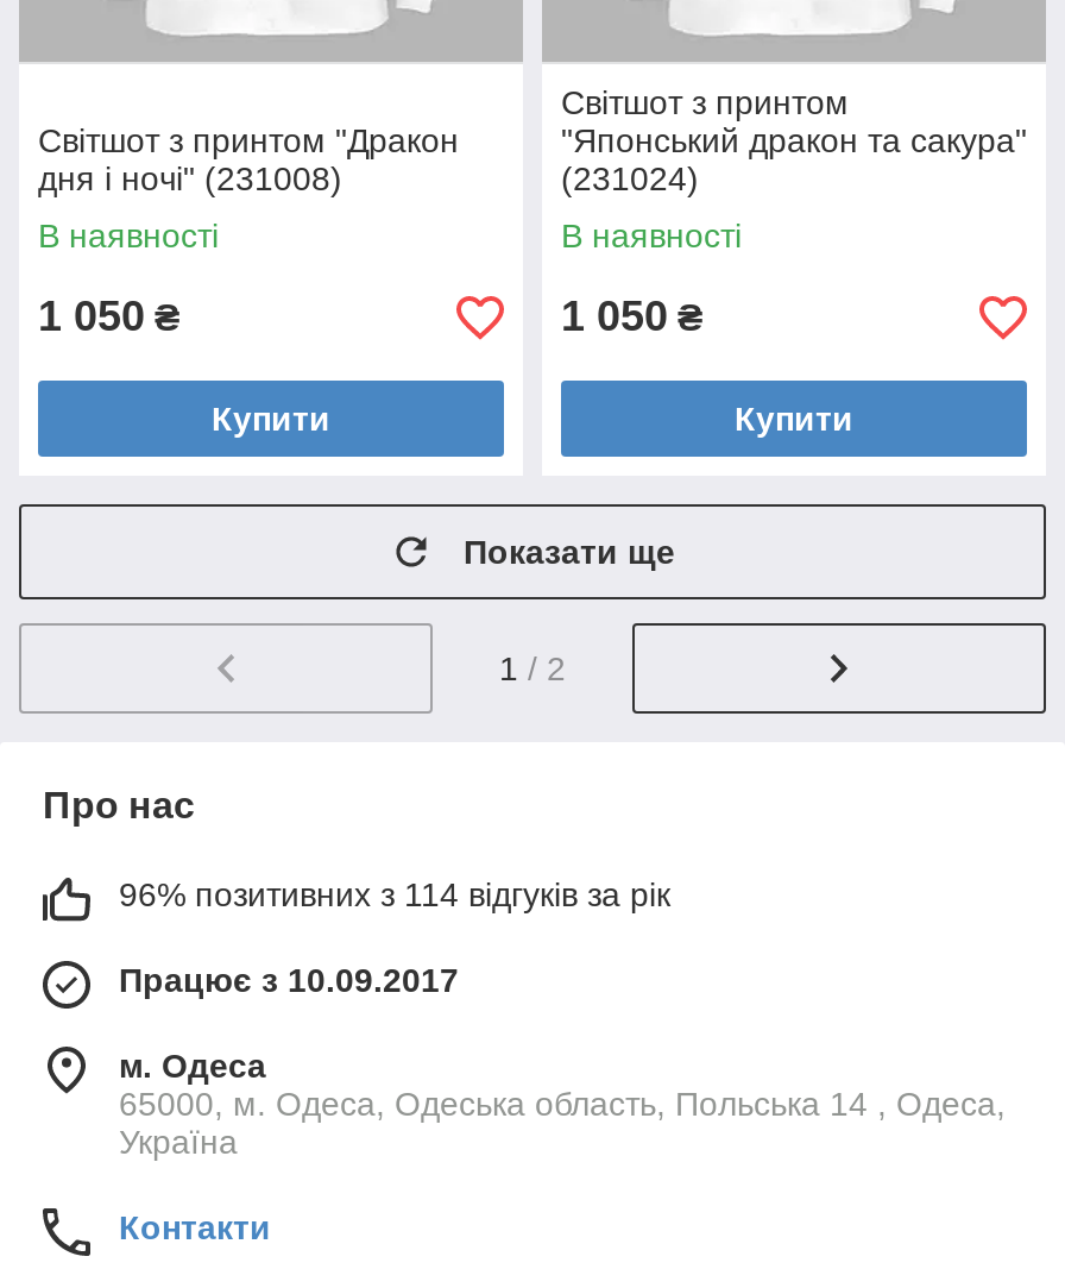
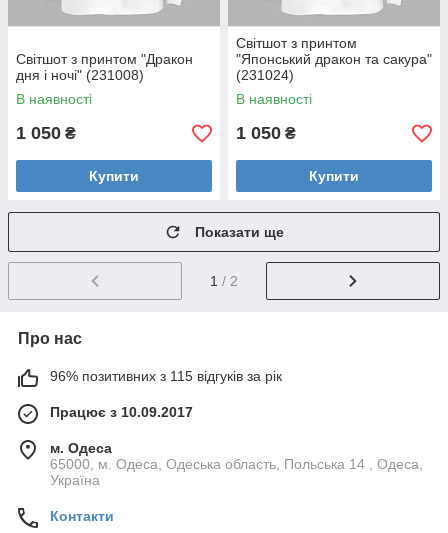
- 96% позитивних з 114 відгуків за рік
+ 96% позитивних з 115 відгуків за рік
